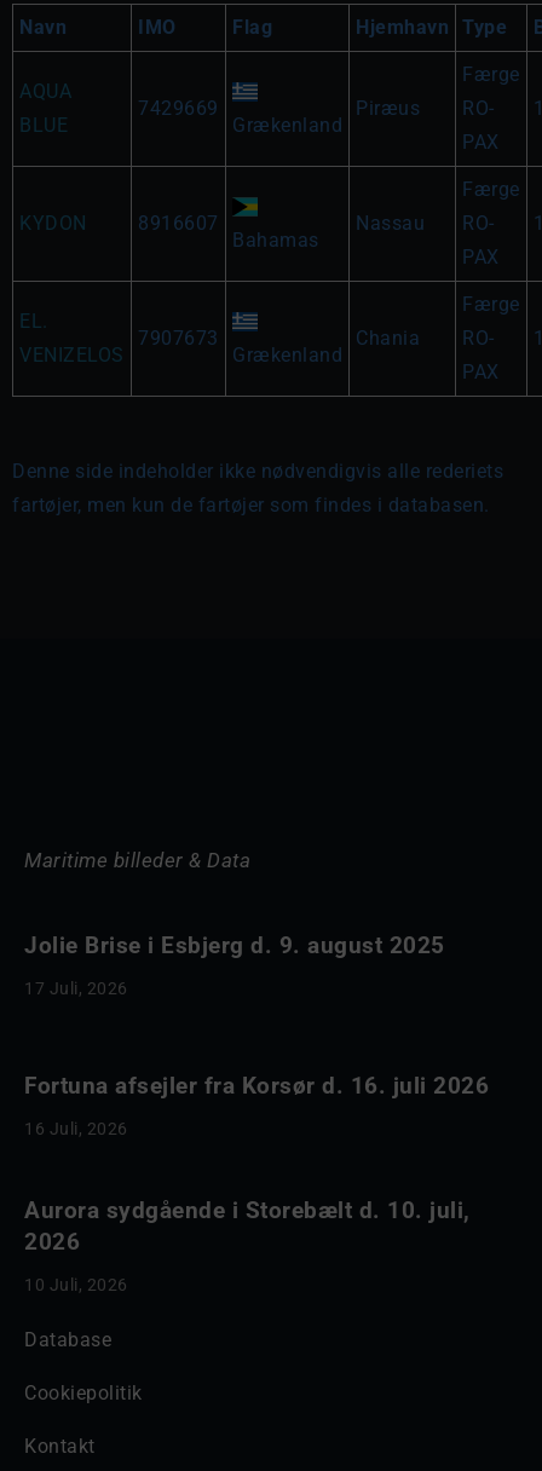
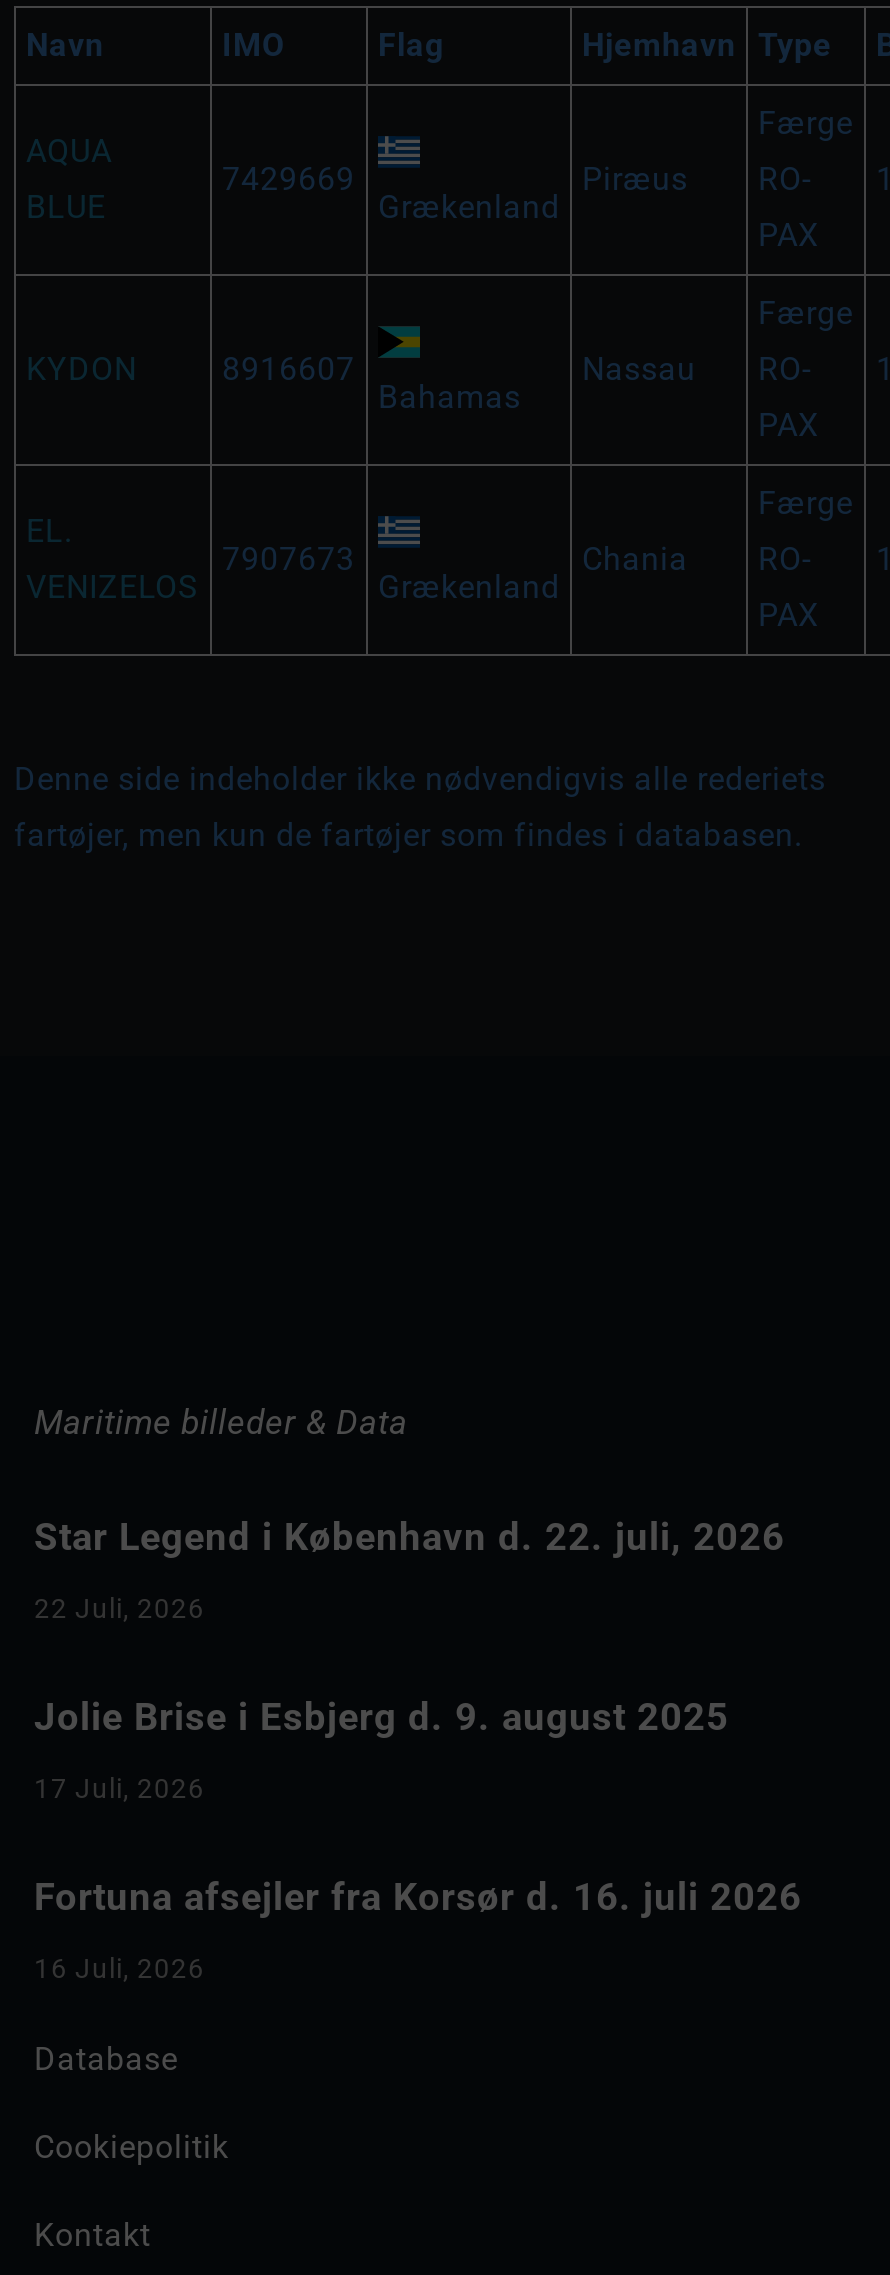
+ Star Legend i København d. 22. juli, 2026
+ 22 Juli, 2026

moved down: Jolie Brise i Esbjerg d. 9. august 2025 | 17 Juli, 2026

moved down: Fortuna afsejler fra Korsør d. 16. juli 2026 | 16 Juli, 2026

- Aurora sydgående i Storebælt d. 10. juli,
- 2026
- 10 Juli, 2026
